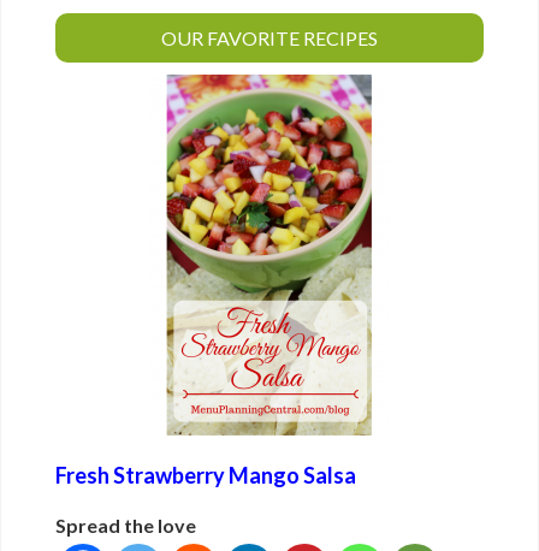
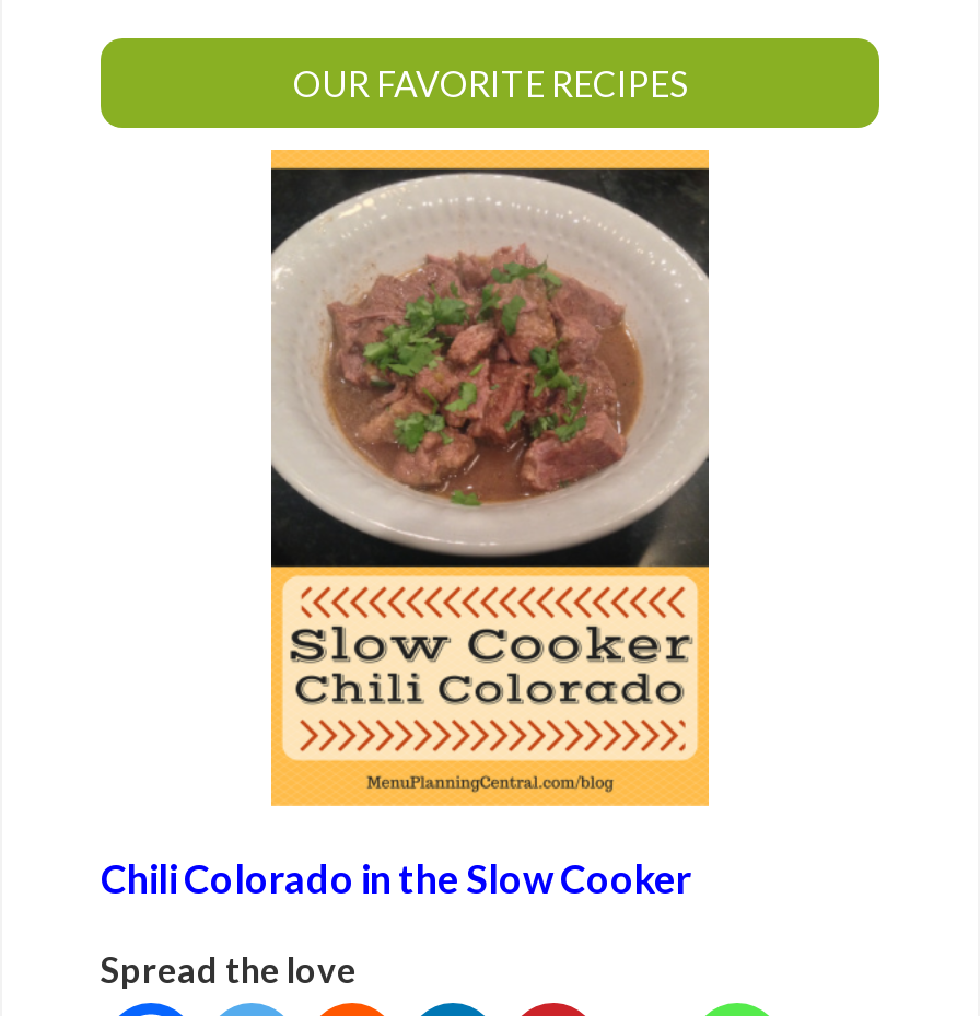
- [image]
- Fresh Strawberry Mango Salsa
+ [image]
+ Chili Colorado in the Slow Cooker
